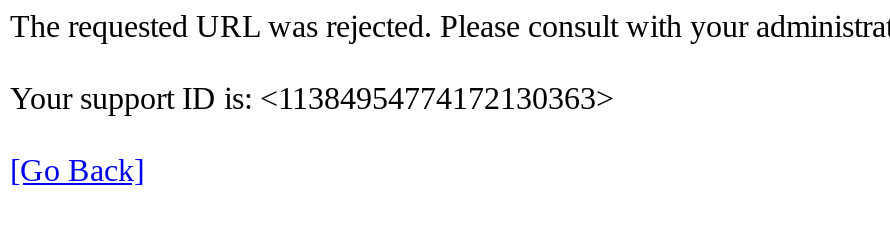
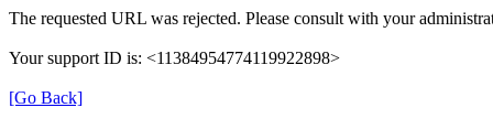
- Your support ID is: <11384954774172130363>
+ Your support ID is: <11384954774119922898>
